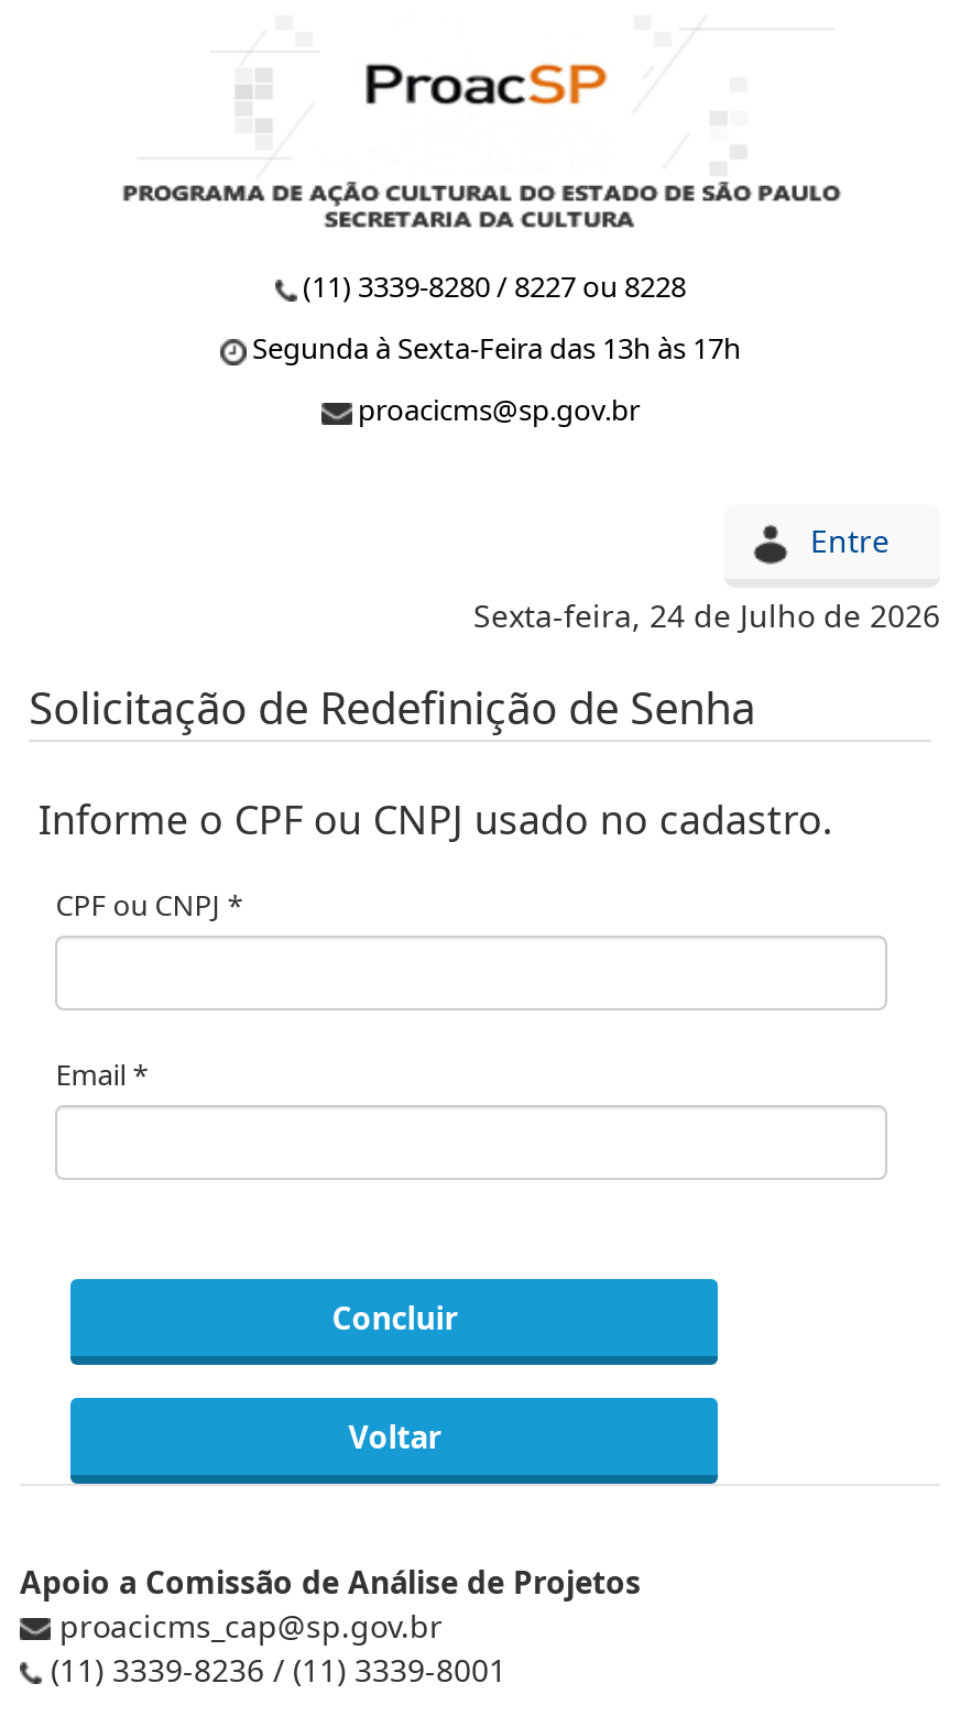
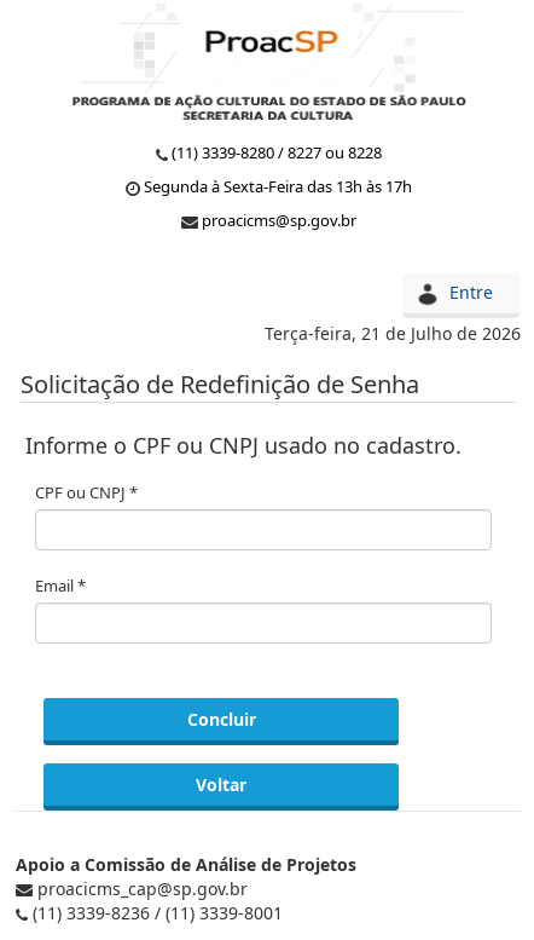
- Sexta-feira, 24 de Julho de 2026
+ Terça-feira, 21 de Julho de 2026
